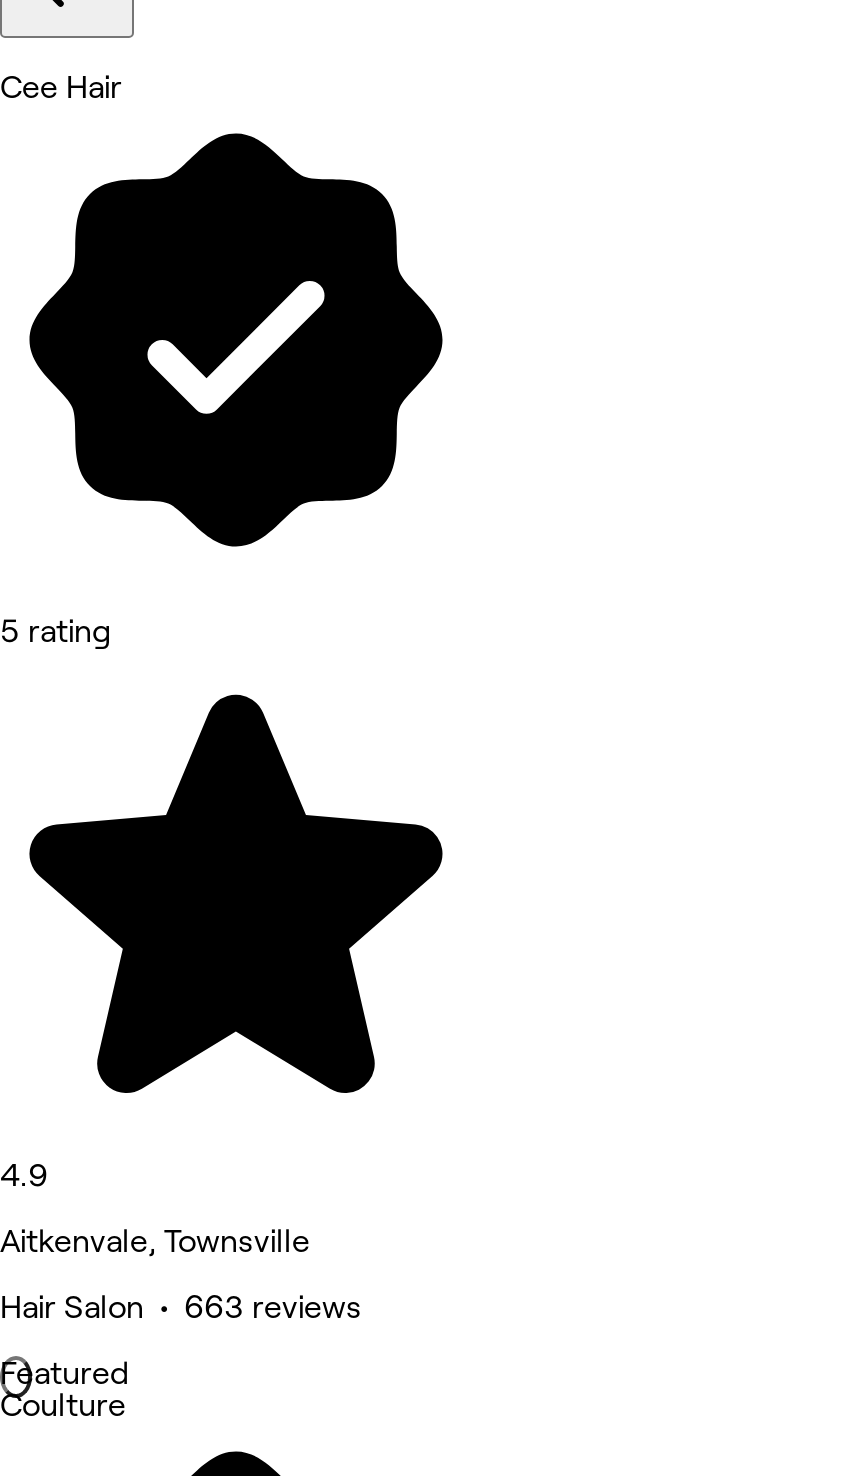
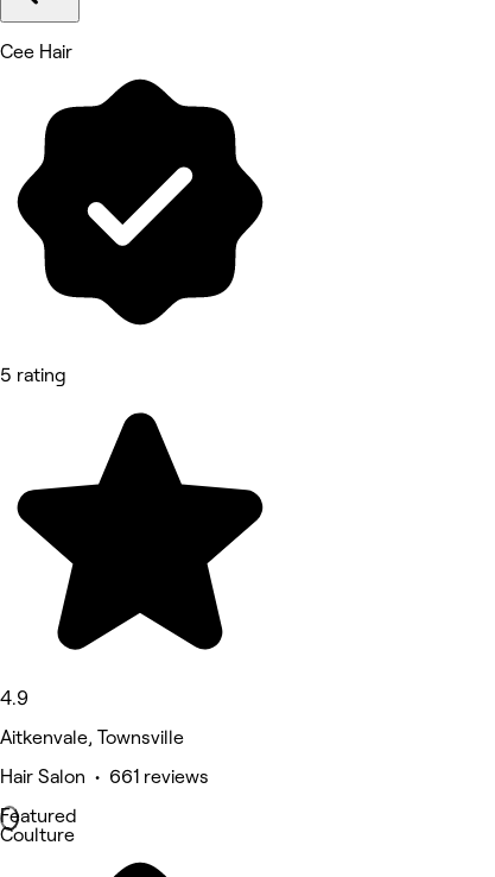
- Hair Salon • 663 reviews
+ Hair Salon • 661 reviews
